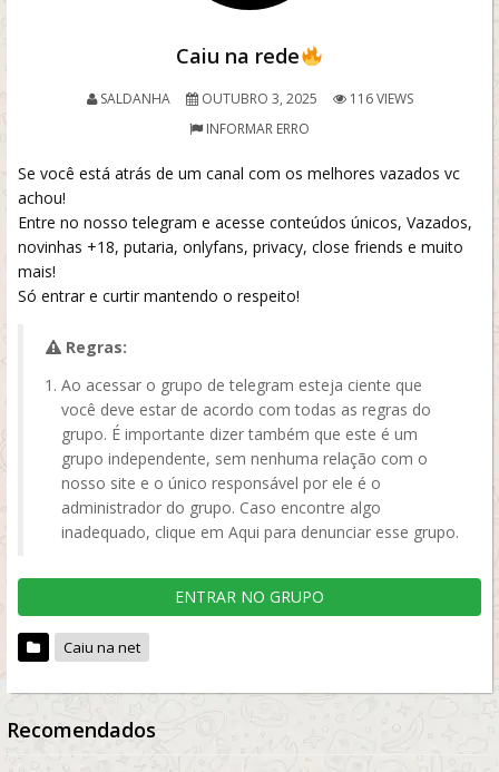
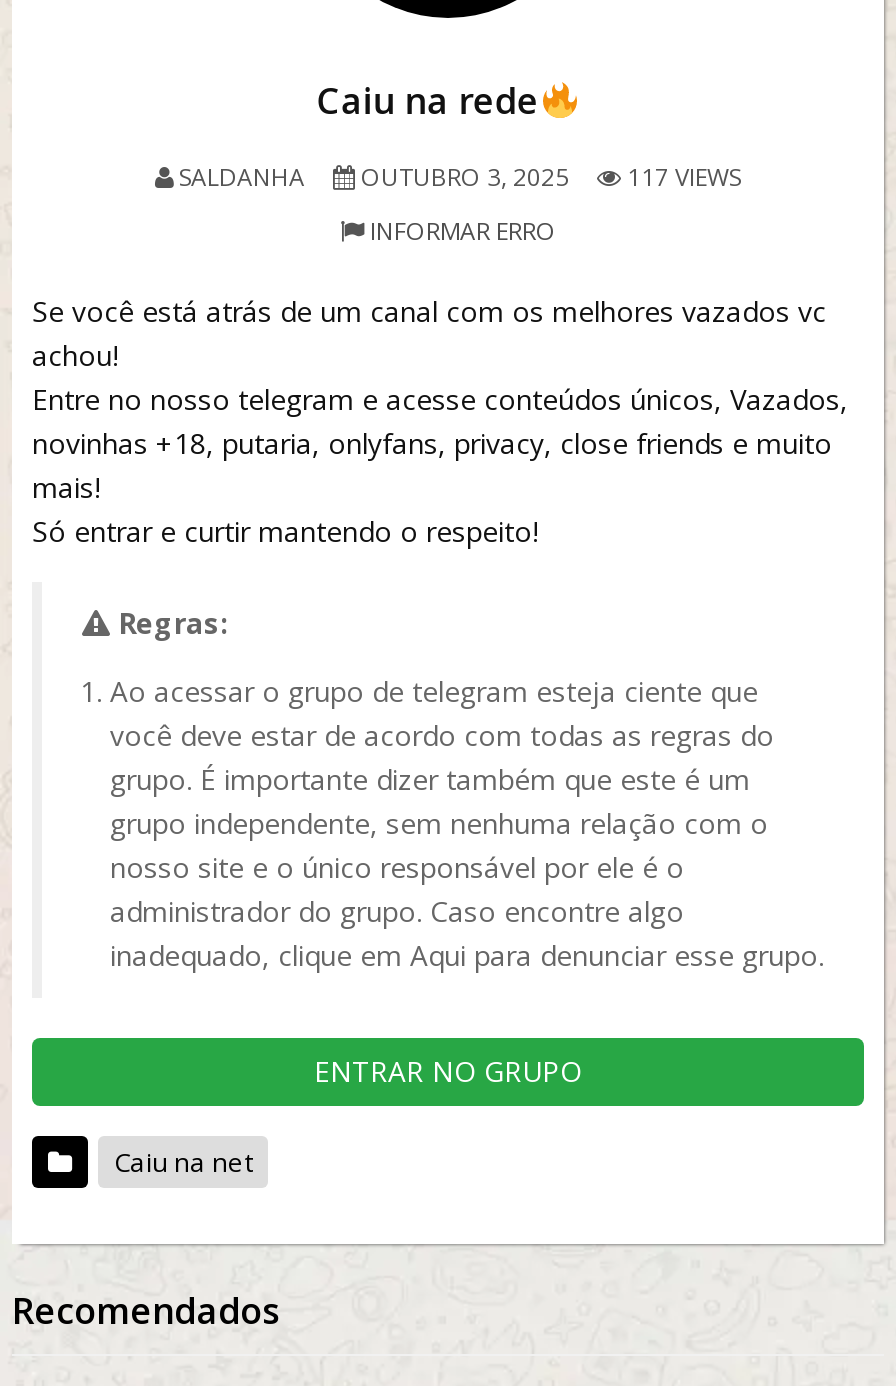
- SALDANHA OUTUBRO 3, 2025 116 VIEWS
+ SALDANHA OUTUBRO 3, 2025 117 VIEWS
